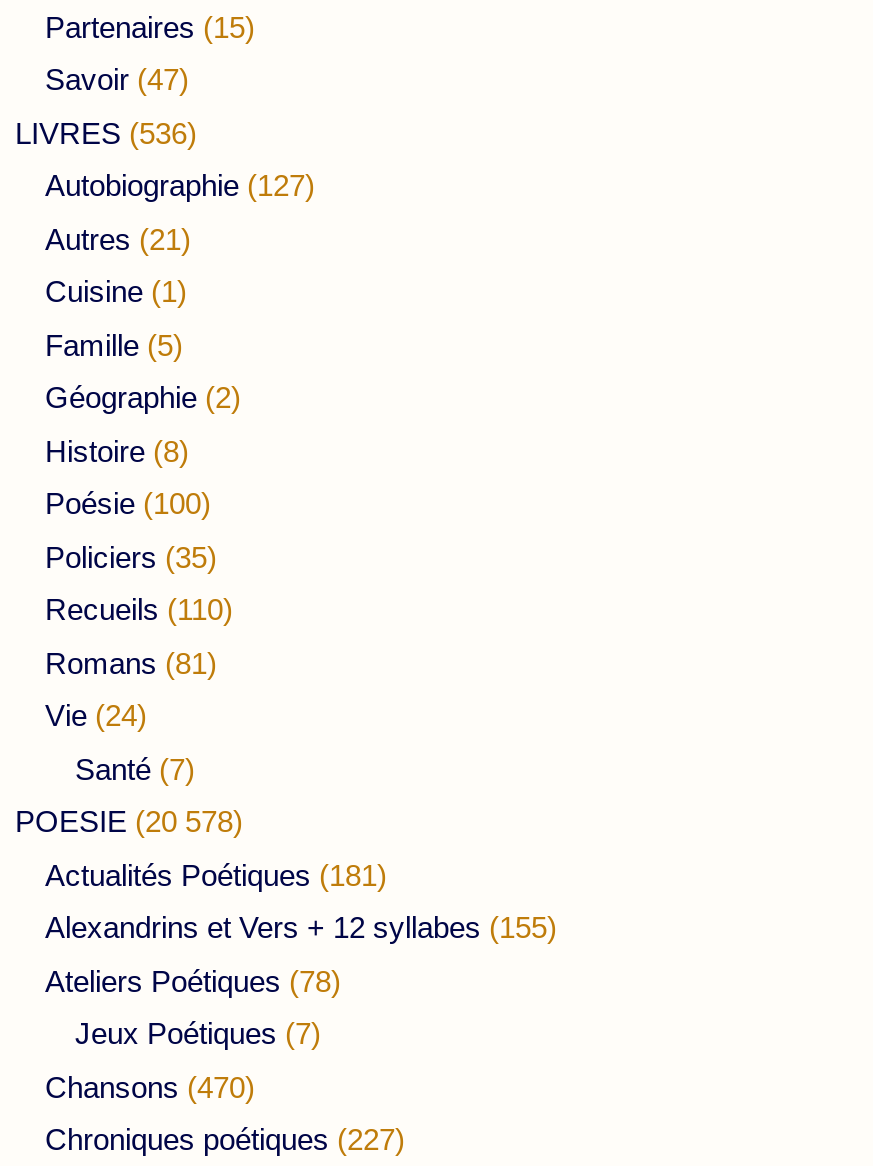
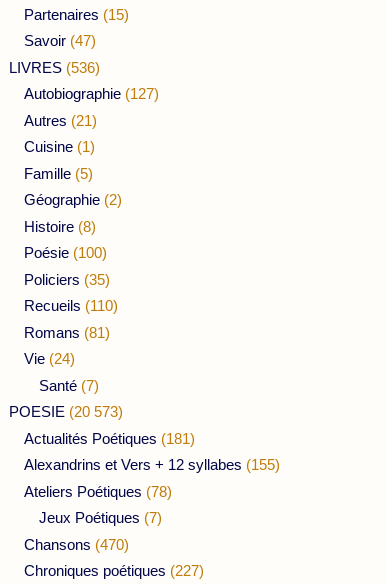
- POESIE (20 578)
+ POESIE (20 573)
